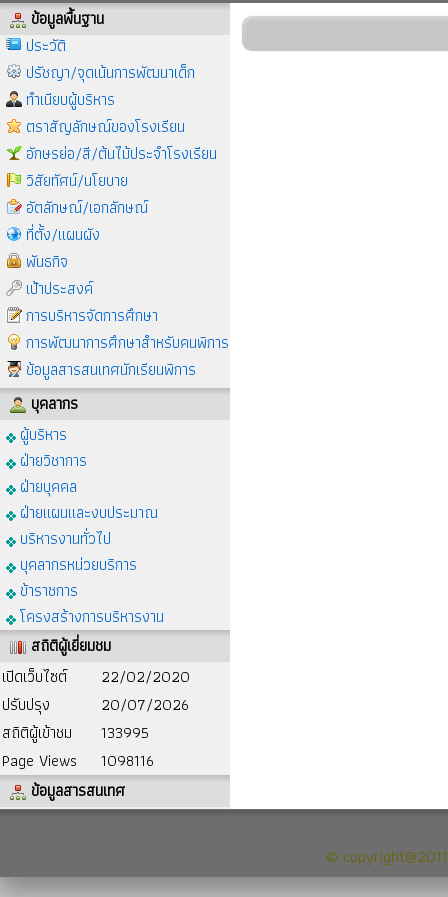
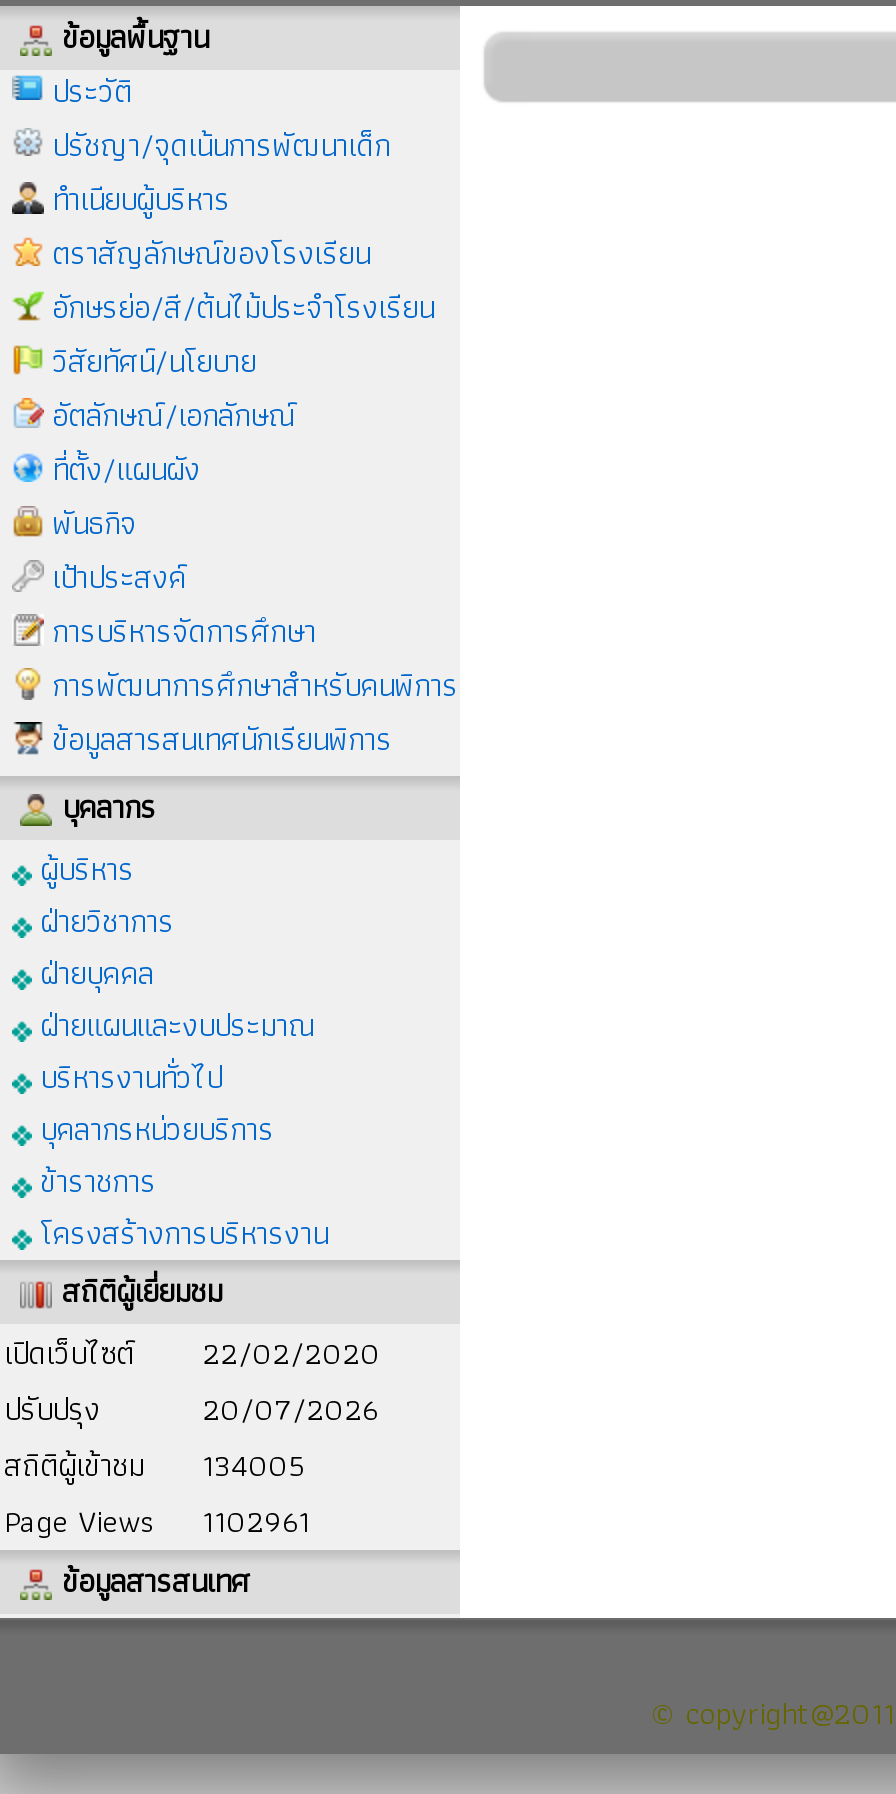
- สถิติผู้เข้าชม 133995
+ สถิติผู้เข้าชม 134005

- Page Views 1098116
+ Page Views 1102961
